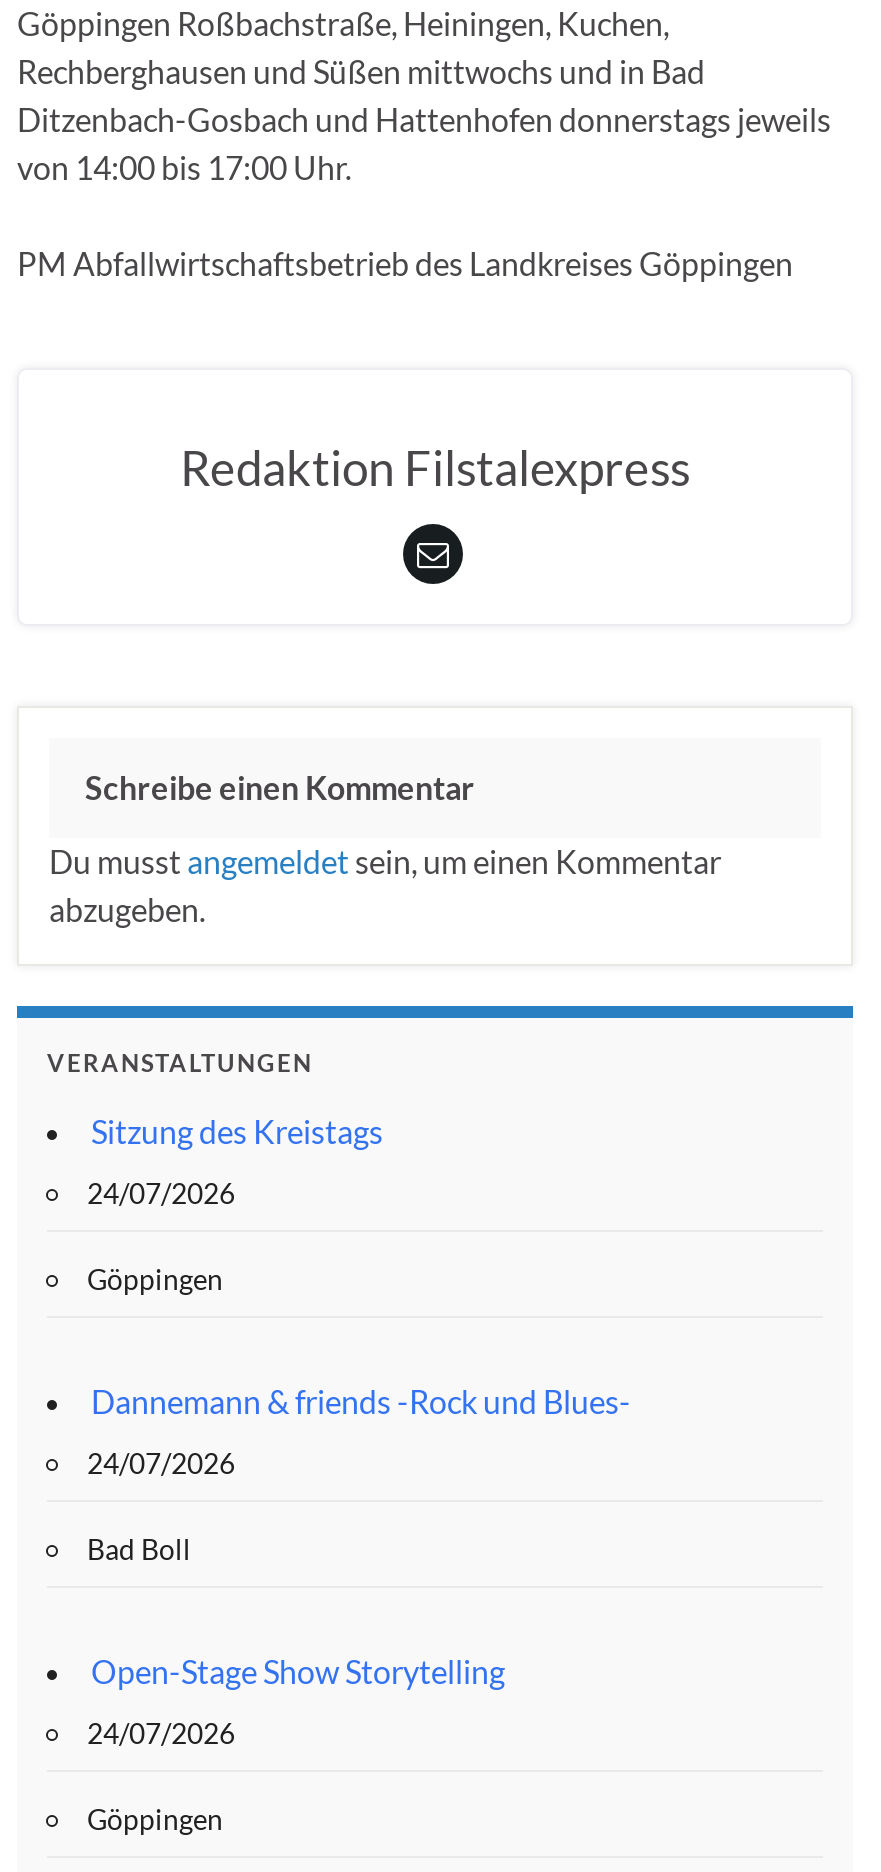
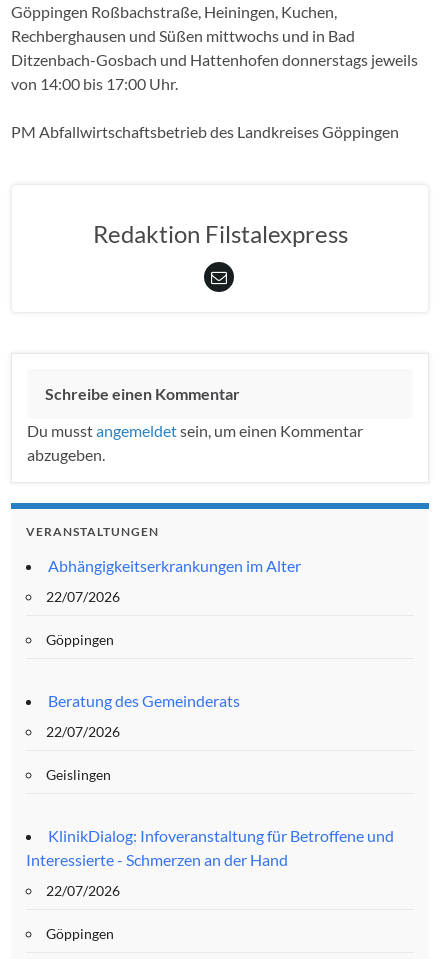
- Sitzung des Kreistags
+ Abhängigkeitserkrankungen im Alter

- 24/07/2026
+ 22/07/2026

- Dannemann & friends -Rock und Blues-
+ Beratung des Gemeinderats

- 24/07/2026
+ 22/07/2026

- Bad Boll
+ Geislingen

- Open-Stage Show Storytelling
+ KlinikDialog: Infoveranstaltung für Betroffene und
+ Interessierte - Schmerzen an der Hand

- 24/07/2026
+ 22/07/2026
